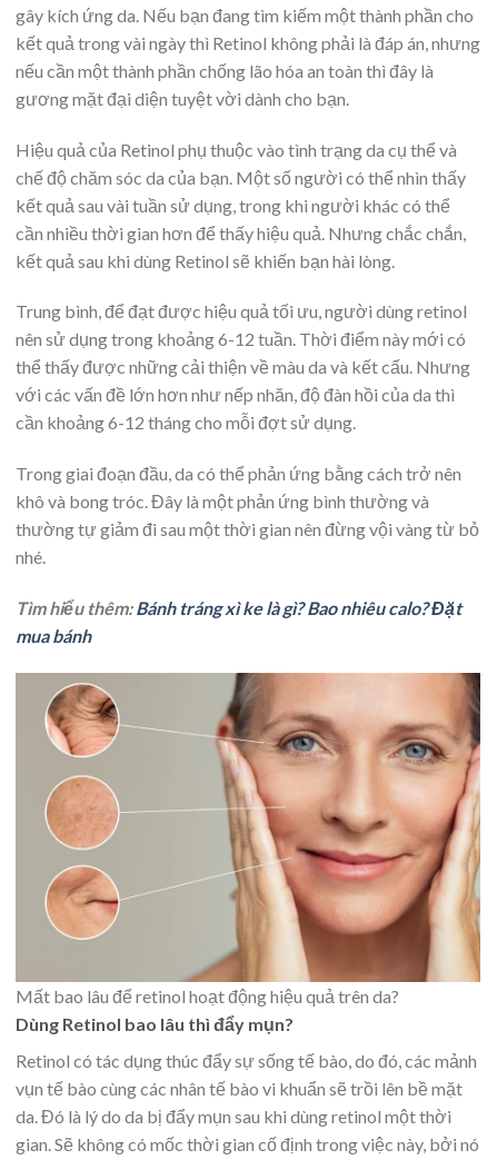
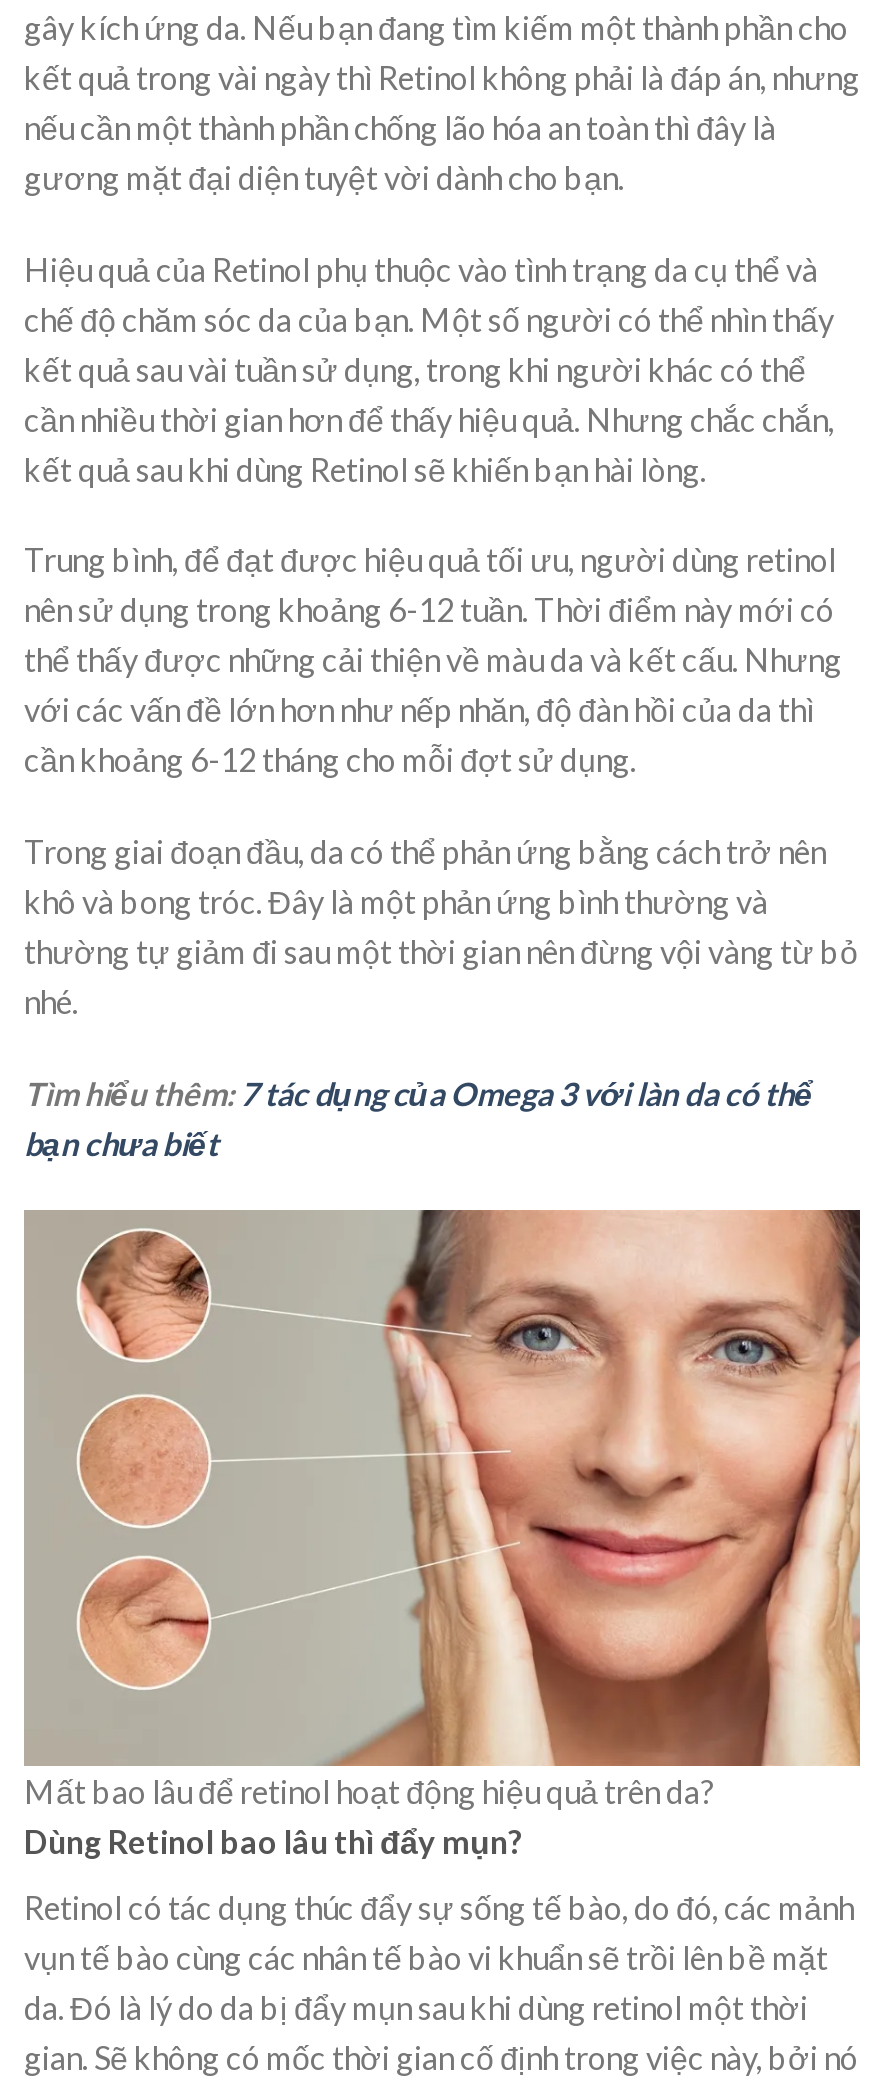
- Tìm hiểu thêm: Bánh tráng xì ke là gì? Bao nhiêu calo? Đặt
- mua bánh
+ Tìm hiểu thêm: 7 tác dụng của Omega 3 với làn da có thể
+ bạn chưa biết
